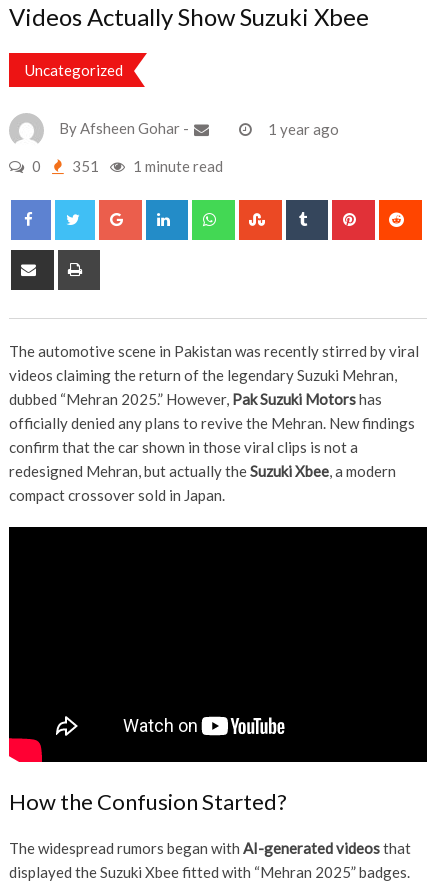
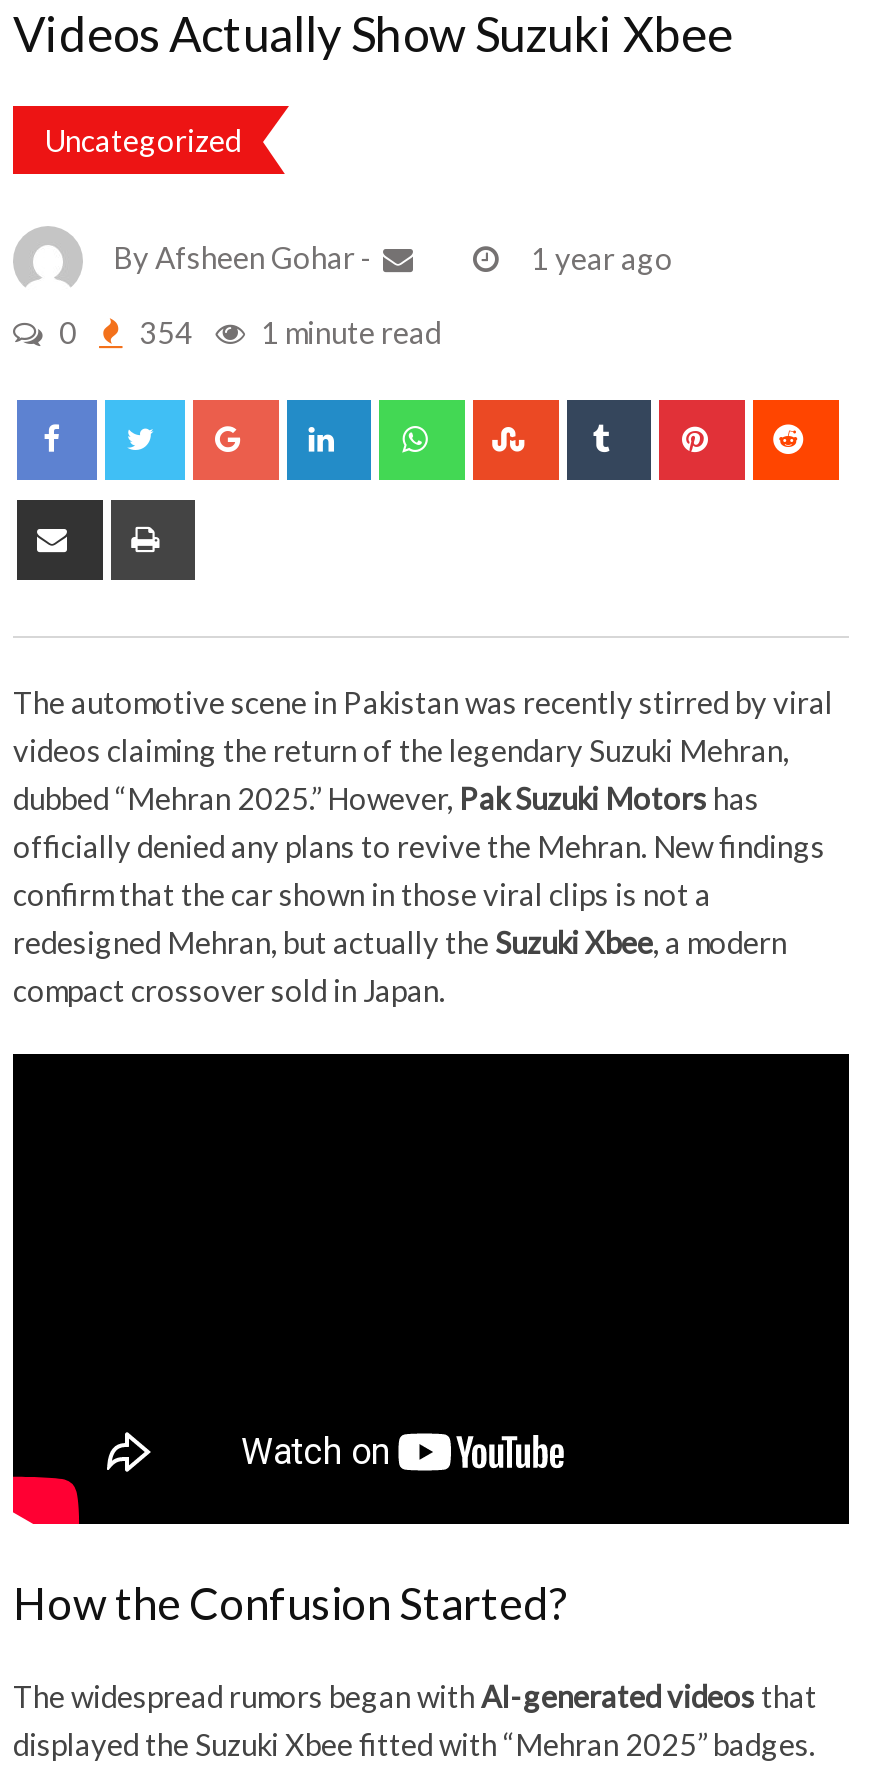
- 0 351 1 minute read
+ 0 354 1 minute read
